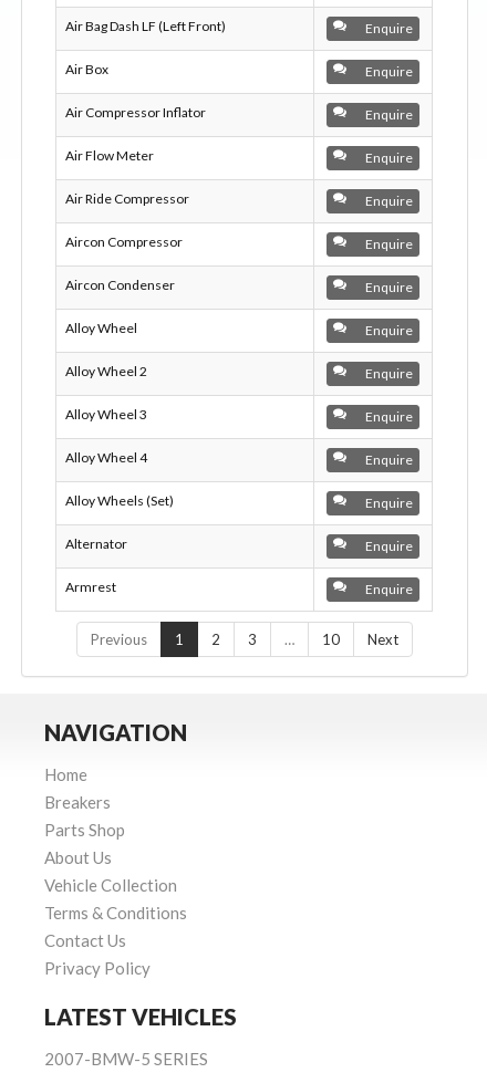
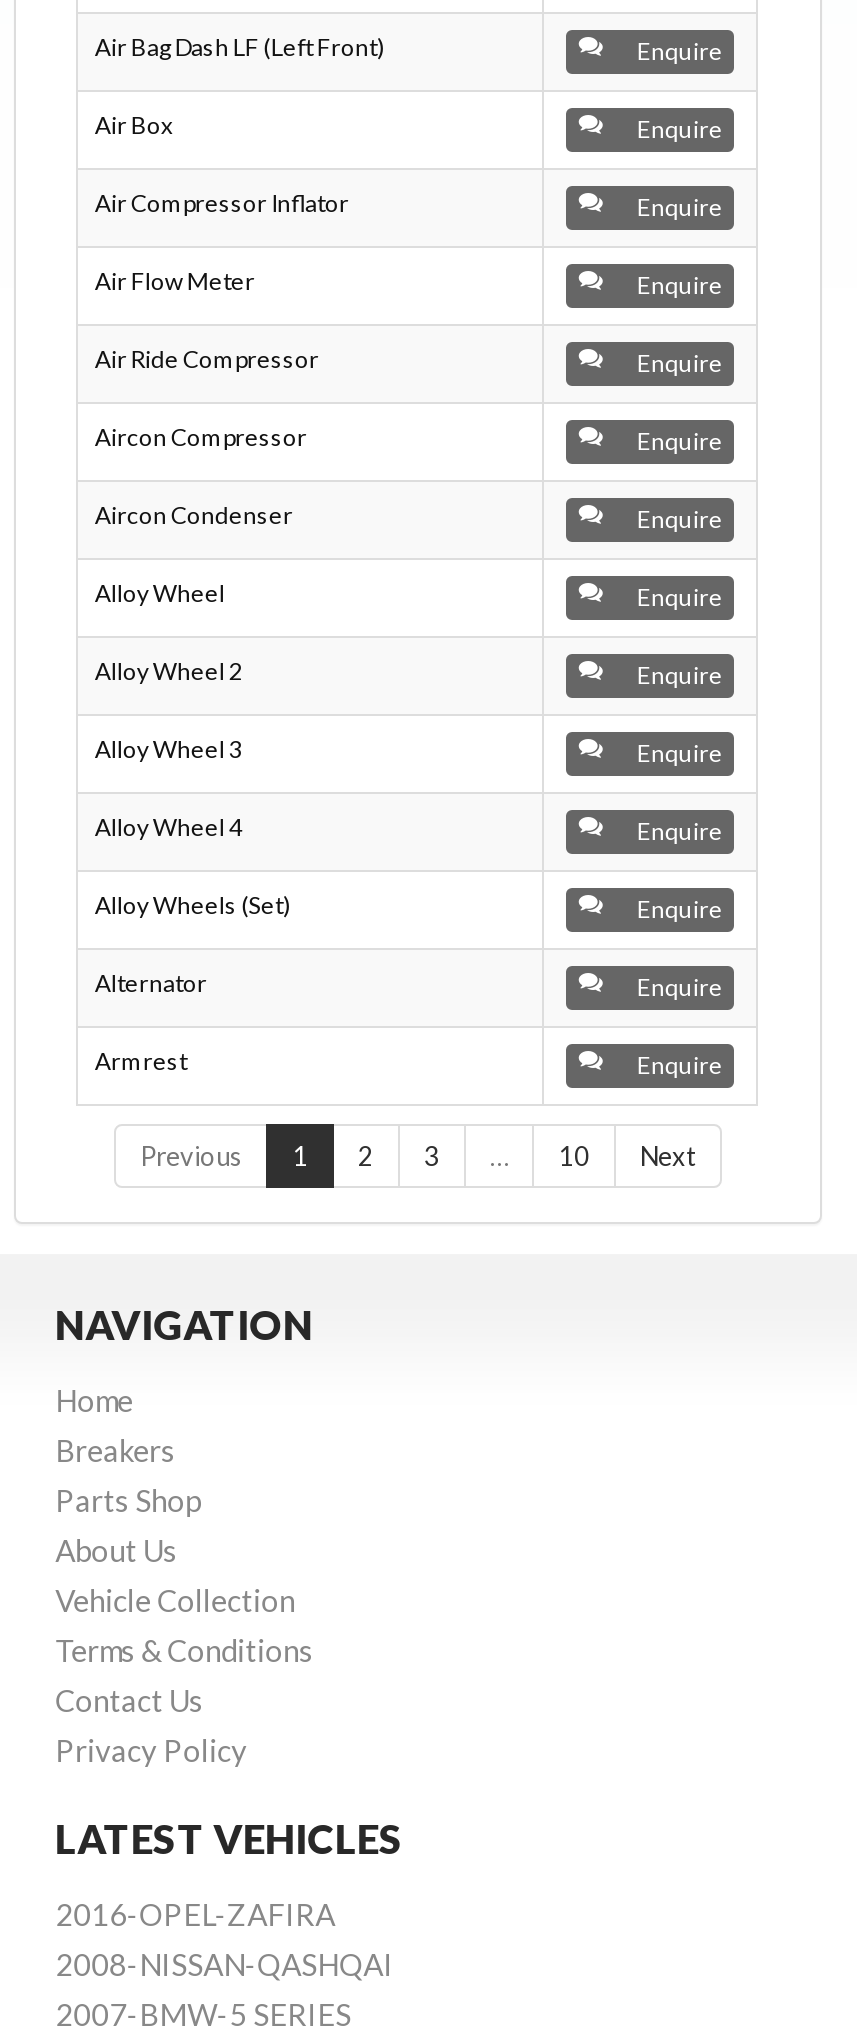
+ 2016-OPEL-ZAFIRA
+ 2008-NISSAN-QASHQAI
